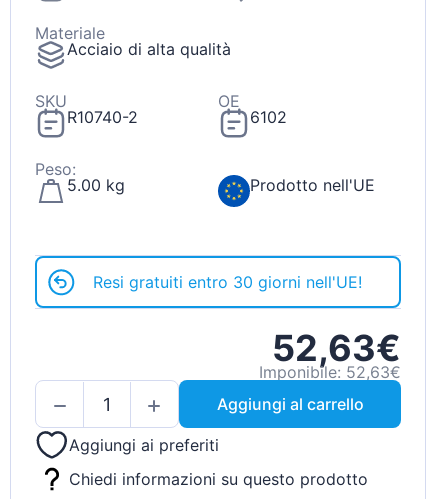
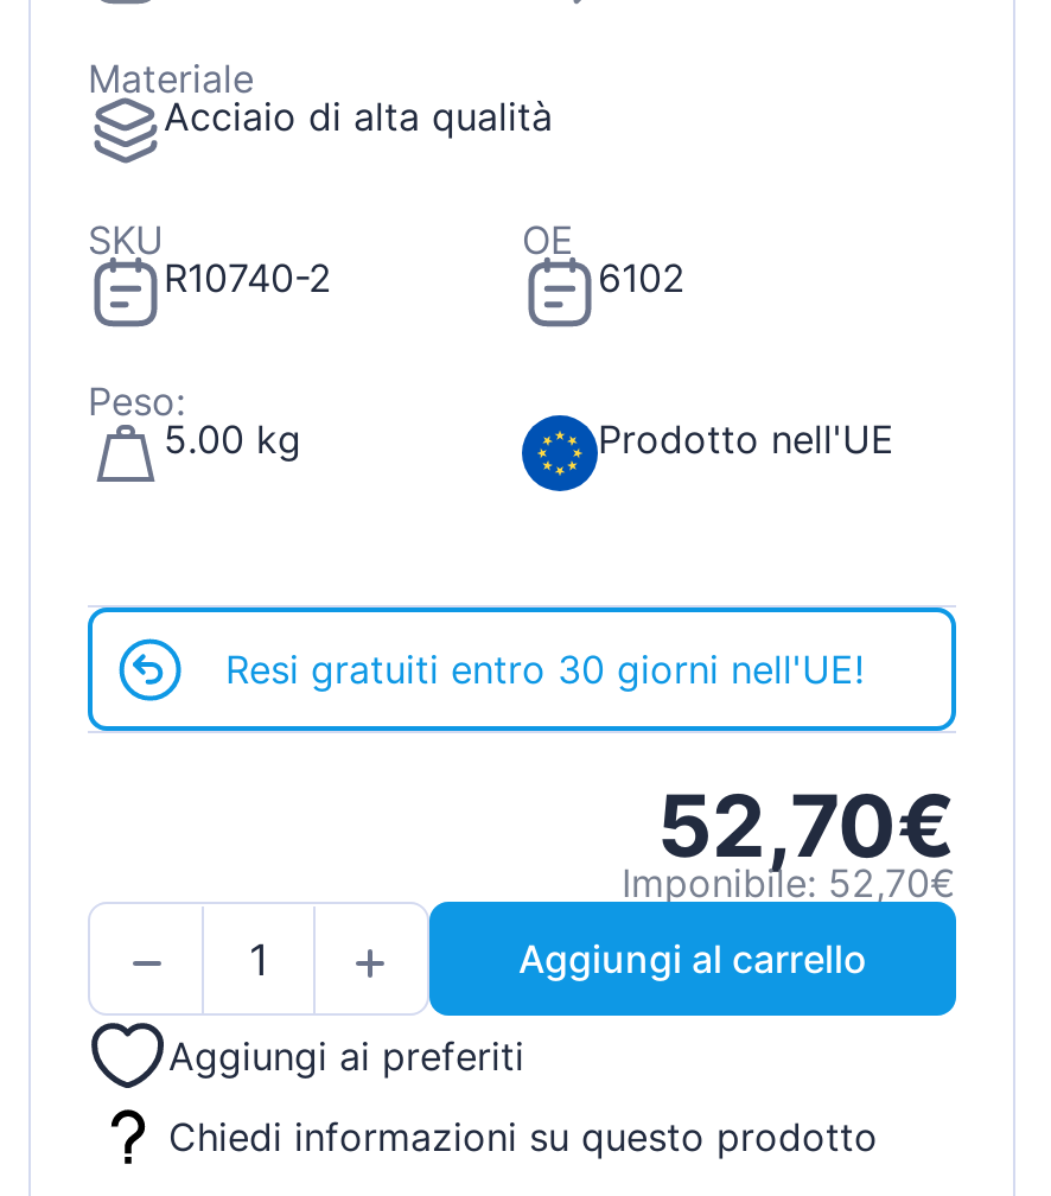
- 52,63€
+ 52,70€

- Imponibile: 52,63€
+ Imponibile: 52,70€
